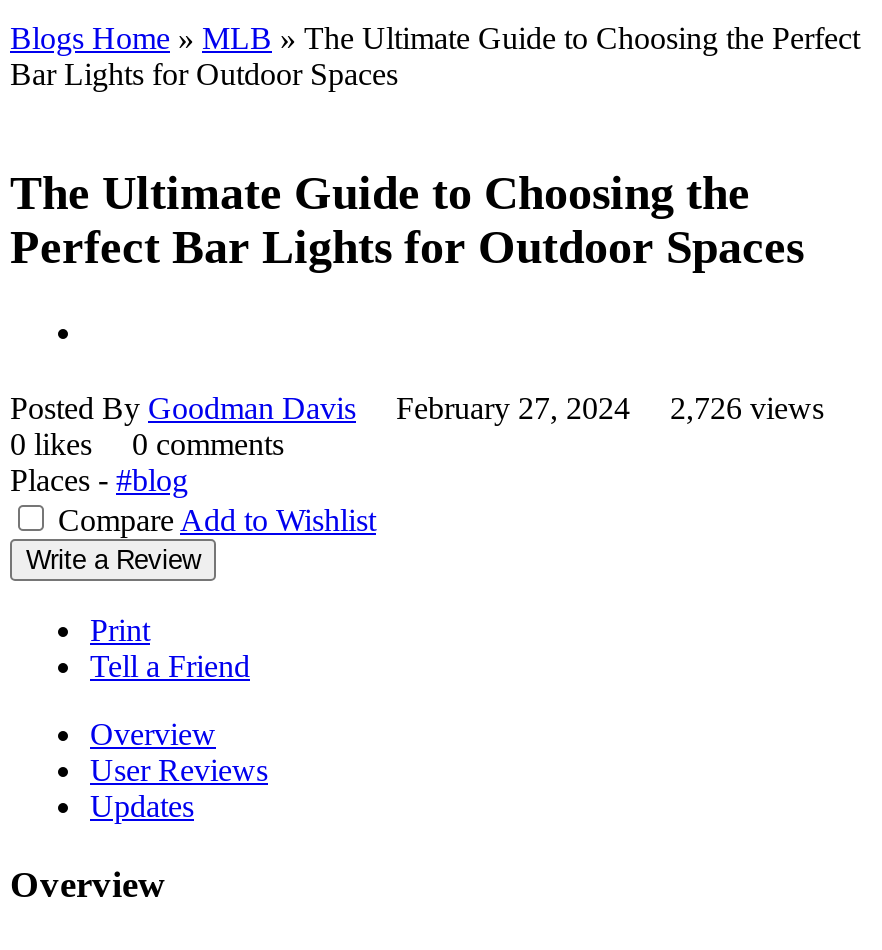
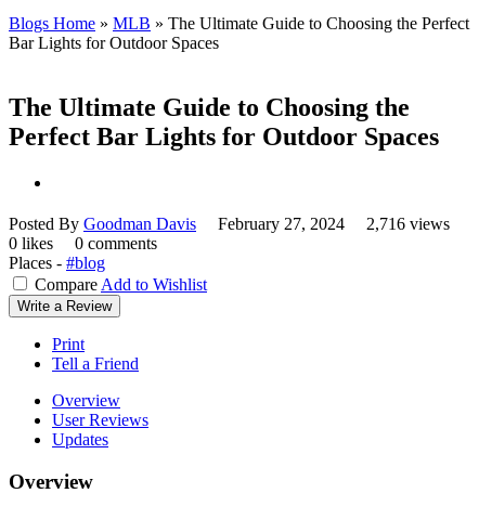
- Posted By Goodman Davis February 27, 2024 2,726 views
+ Posted By Goodman Davis February 27, 2024 2,716 views
